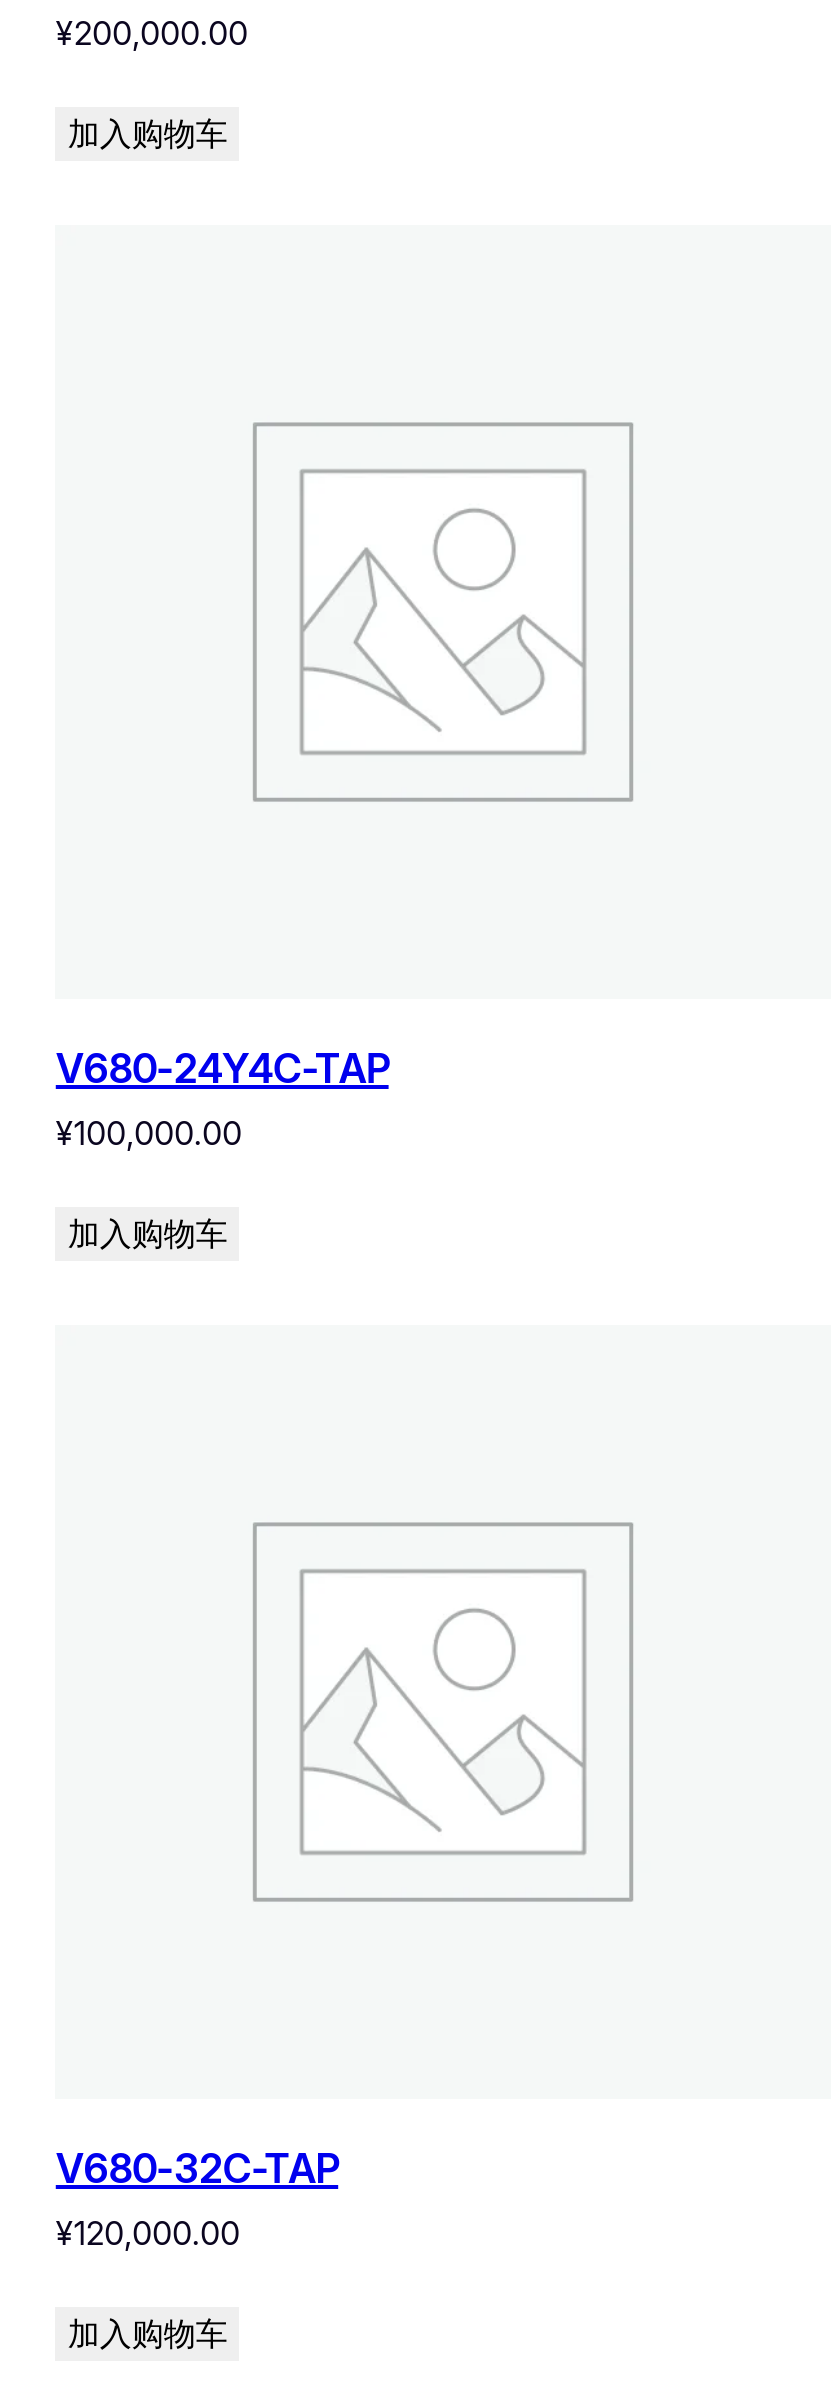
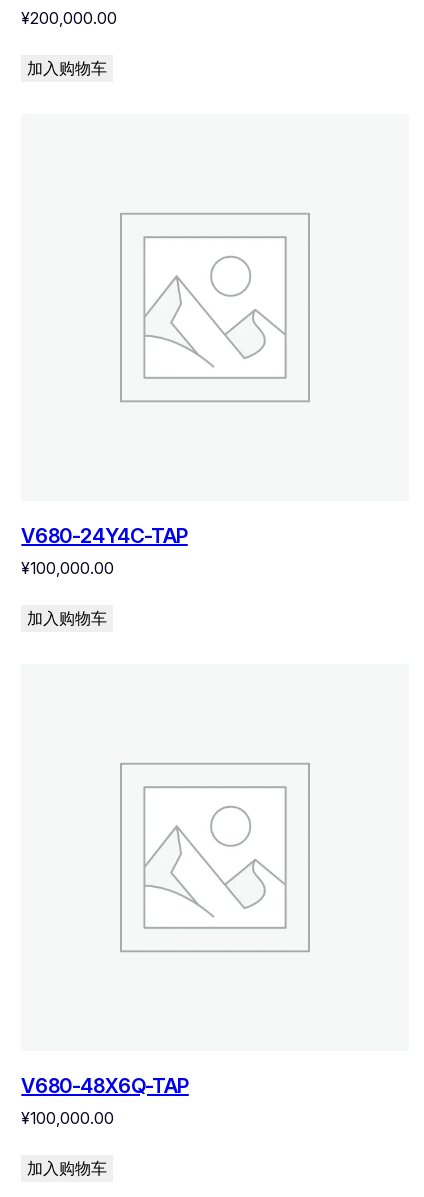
- V680-32C-TAP
- ¥120,000.00
+ V680-48X6Q-TAP
+ ¥100,000.00
